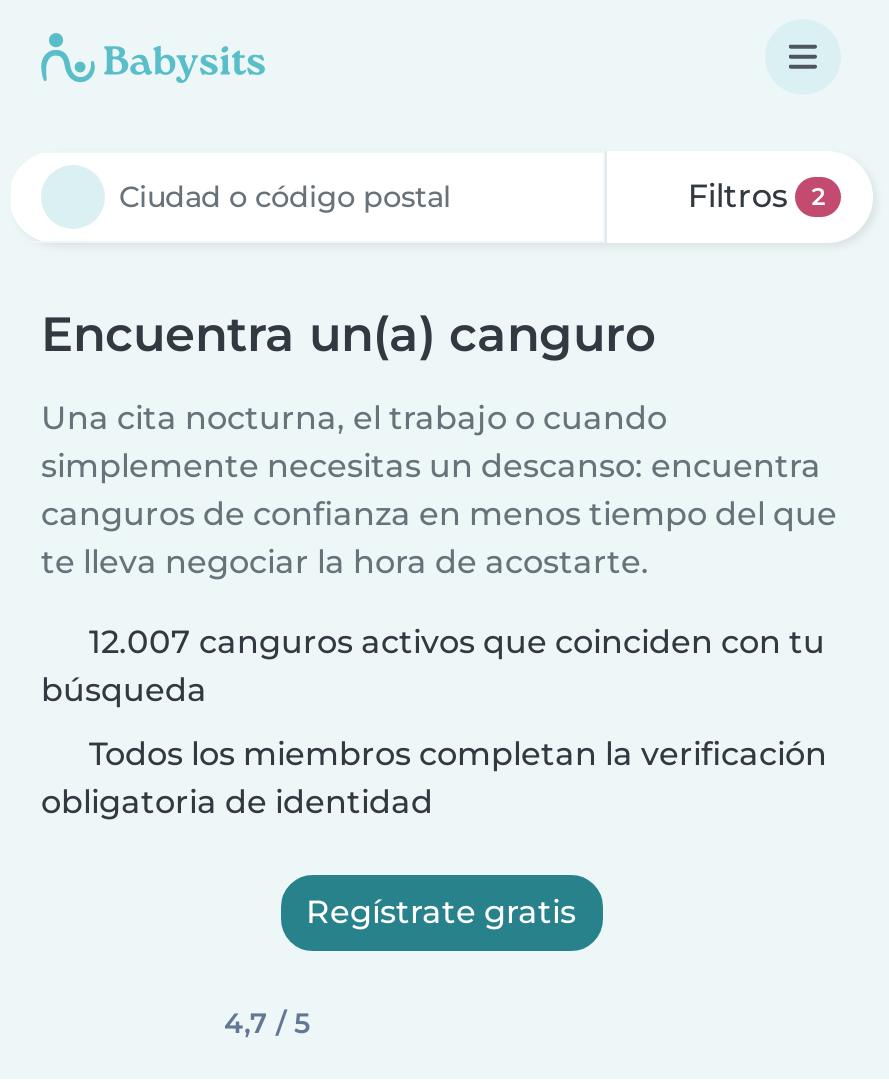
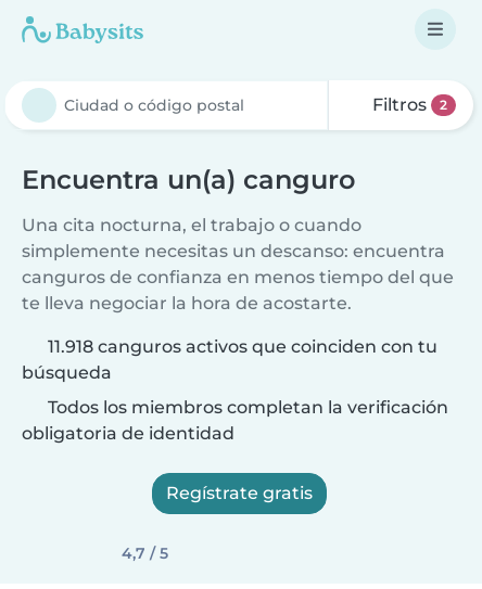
- 12.007 canguros activos que coinciden con tu
+ 11.918 canguros activos que coinciden con tu
